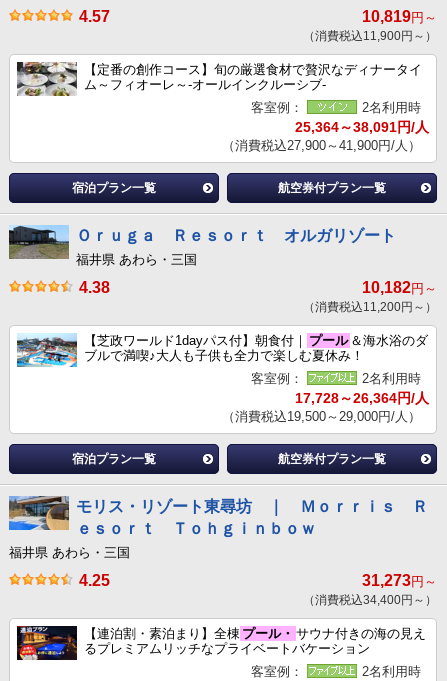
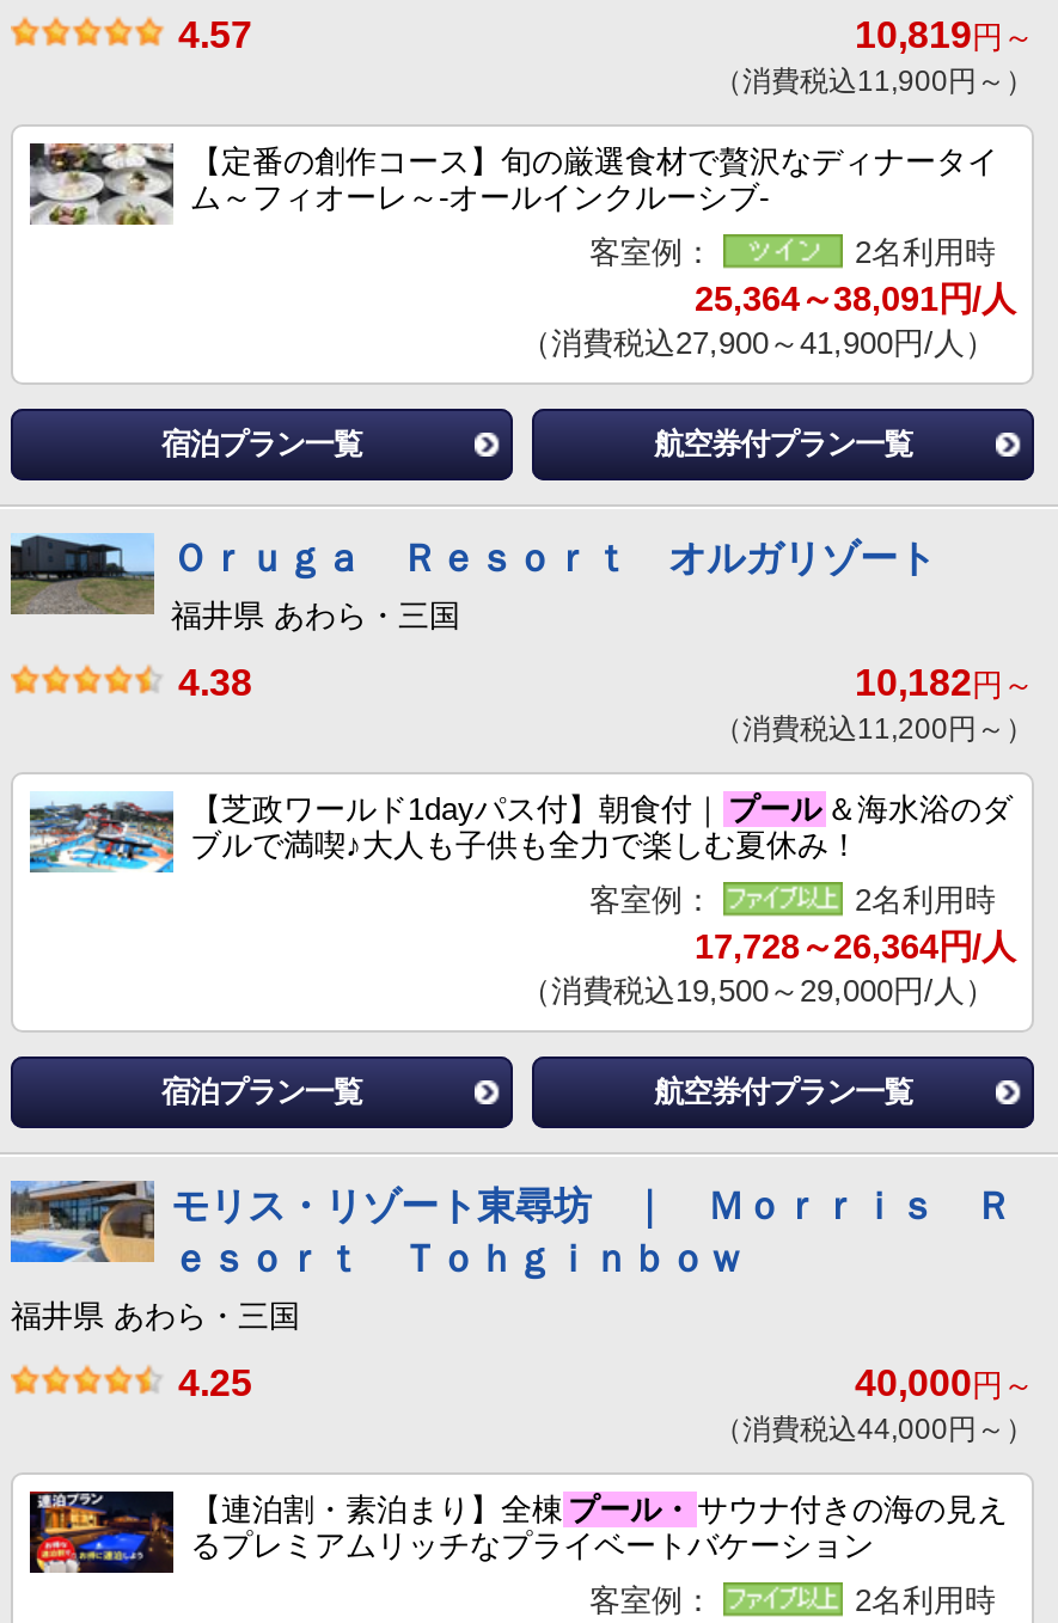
- 31,273円～
+ 40,000円～

- （消費税込34,400円～）
+ （消費税込44,000円～）
